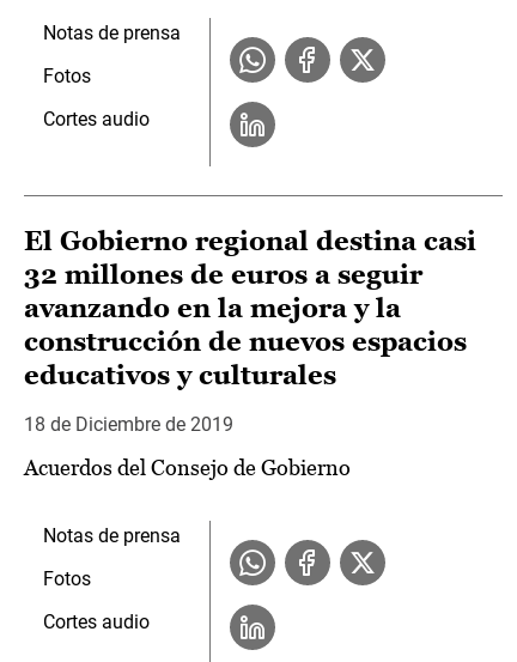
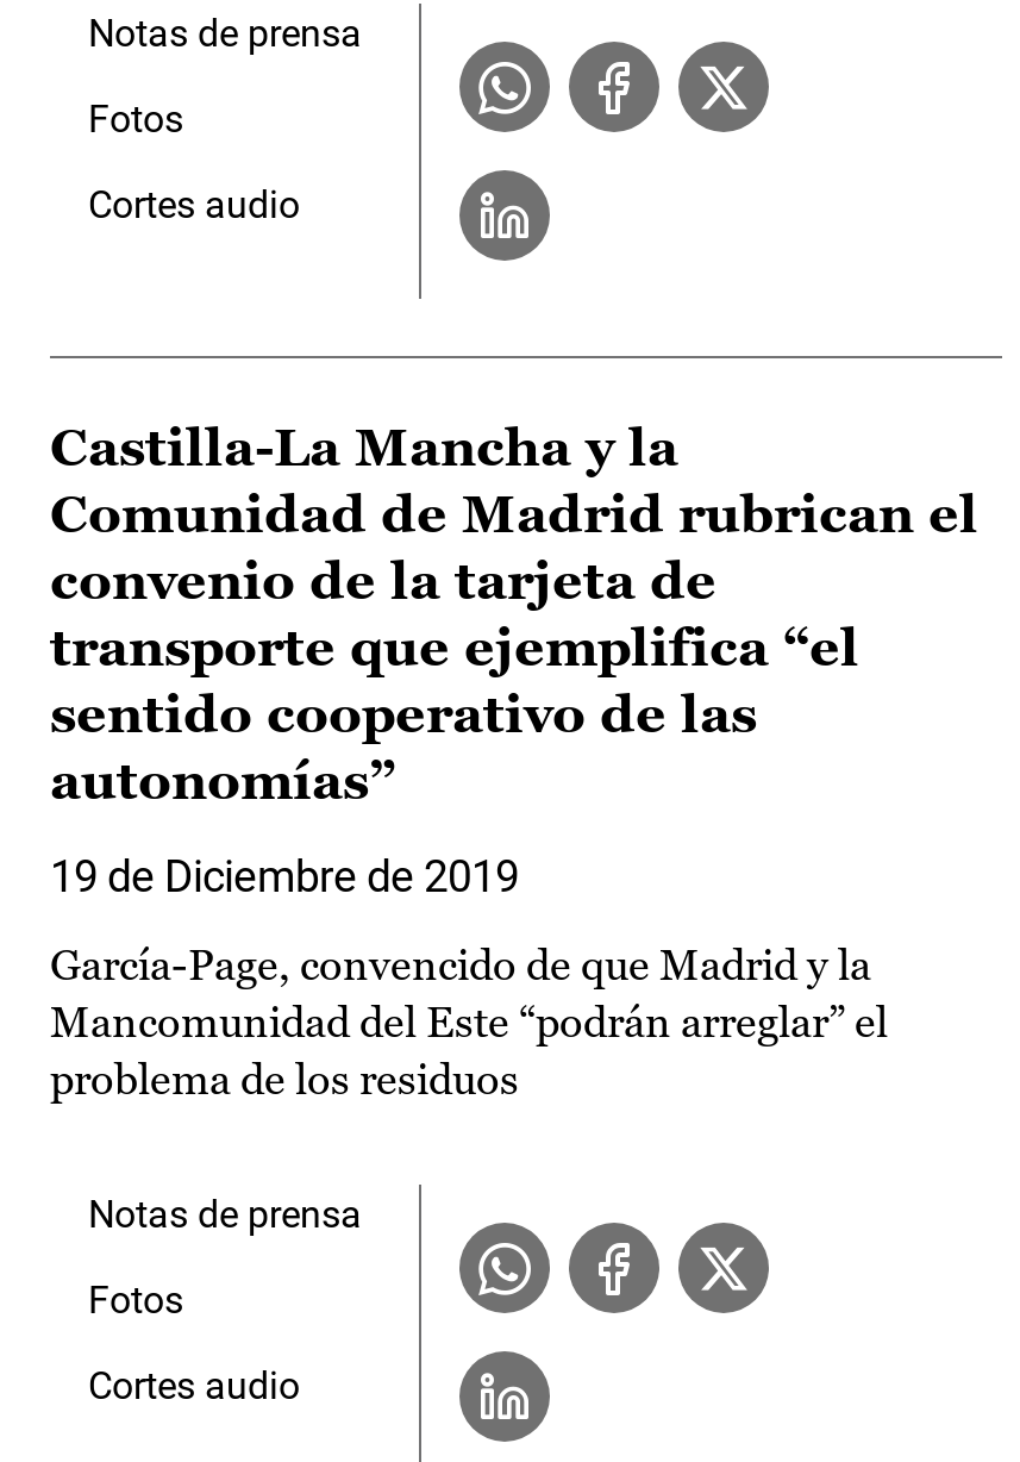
- El Gobierno regional destina casi
- 32 millones de euros a seguir
- avanzando en la mejora y la
- construcción de nuevos espacios
- educativos y culturales
+ Castilla-La Mancha y la
+ Comunidad de Madrid rubrican el
+ convenio de la tarjeta de
+ transporte que ejemplifica “el
+ sentido cooperativo de las
+ autonomías”

- 18 de Diciembre de 2019
+ 19 de Diciembre de 2019

- Acuerdos del Consejo de Gobierno
+ García-Page, convencido de que Madrid y la
+ Mancomunidad del Este “podrán arreglar” el
+ problema de los residuos
